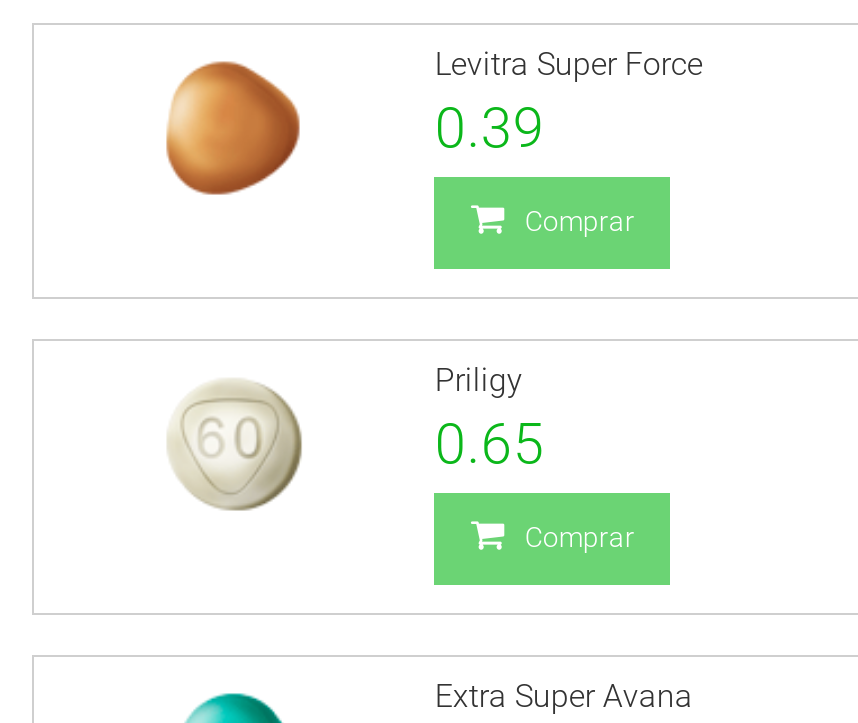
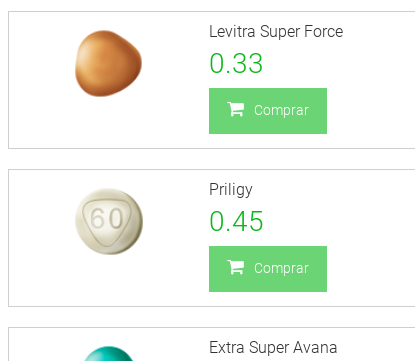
- 0.39
+ 0.33

- 0.65
+ 0.45
